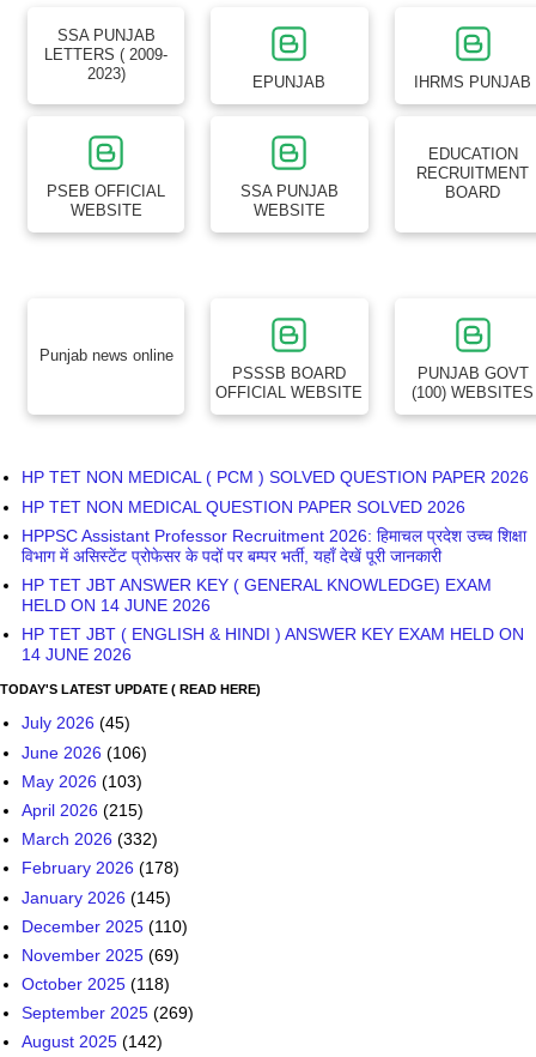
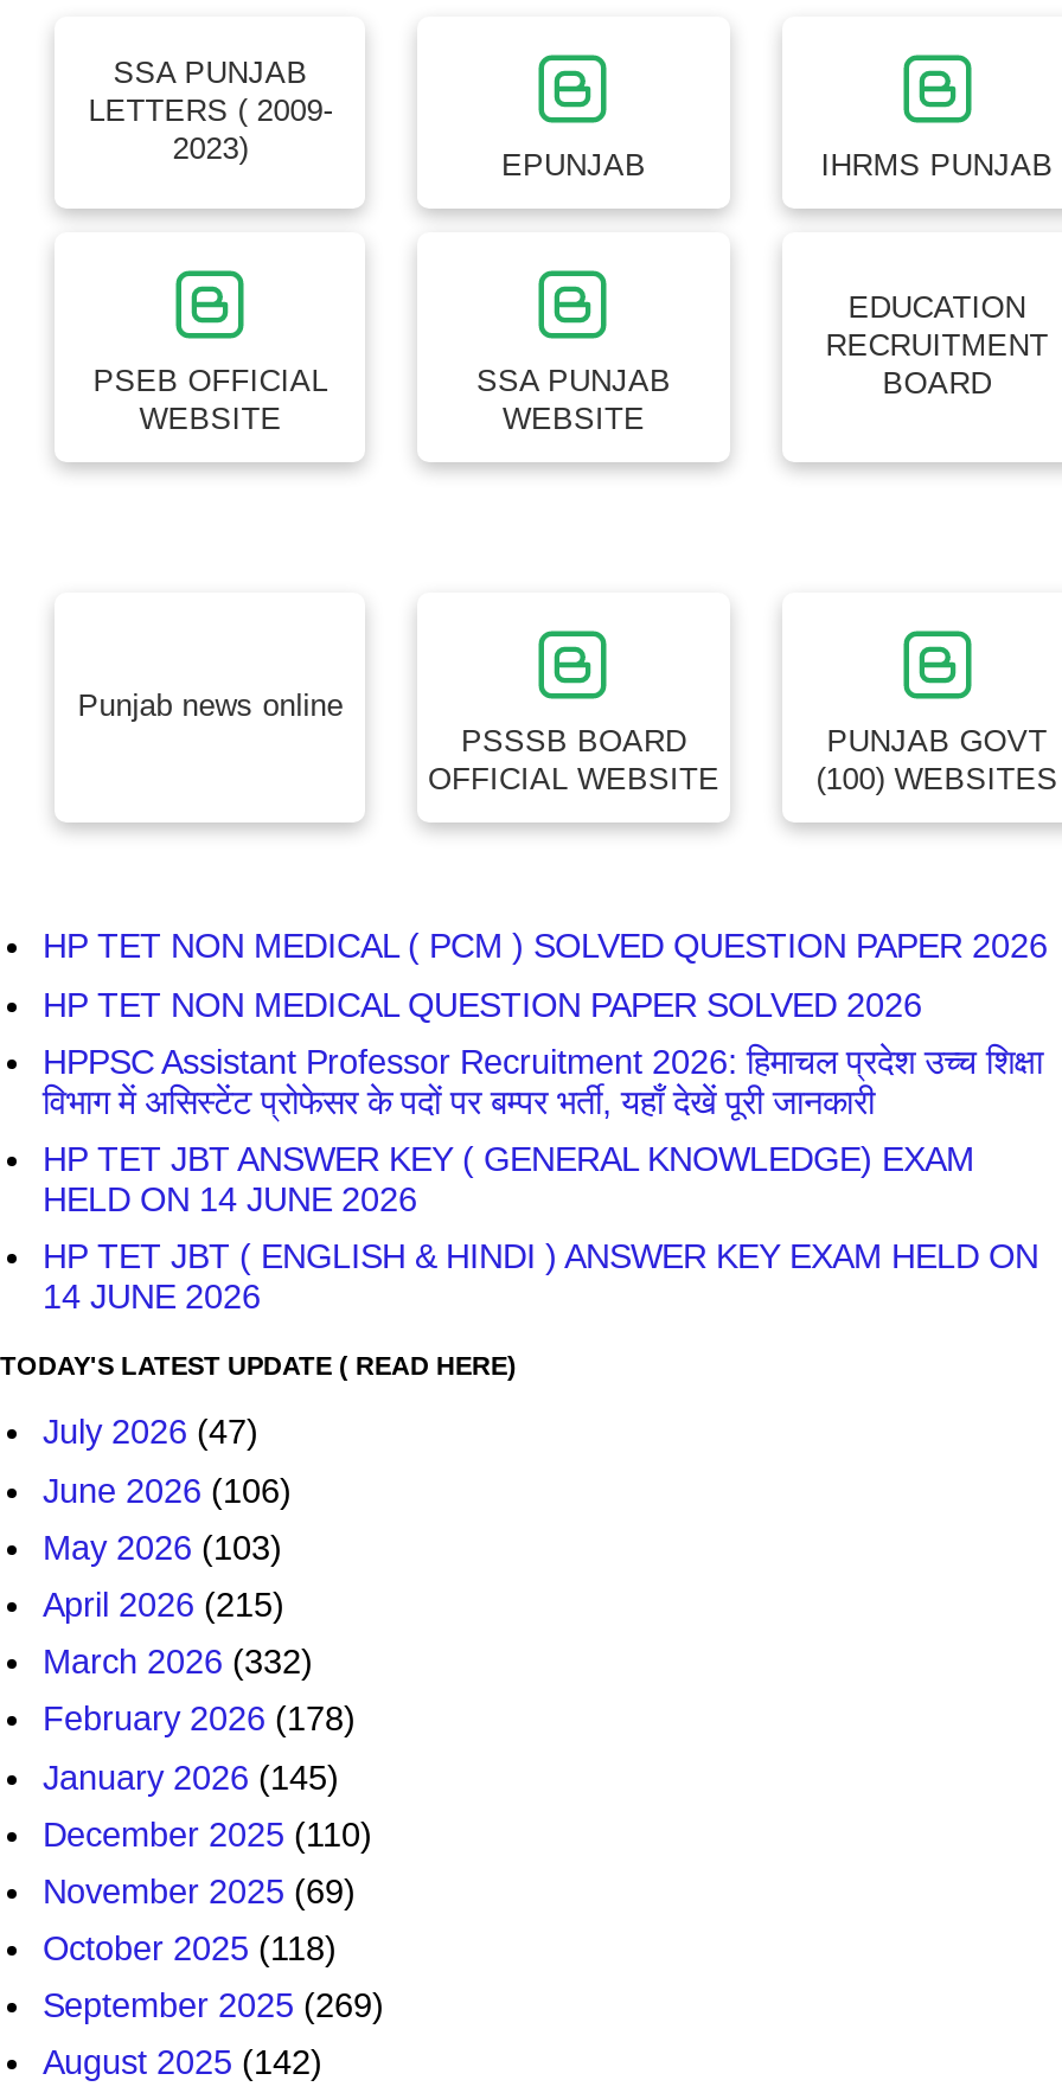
- July 2026 (45)
+ July 2026 (47)
